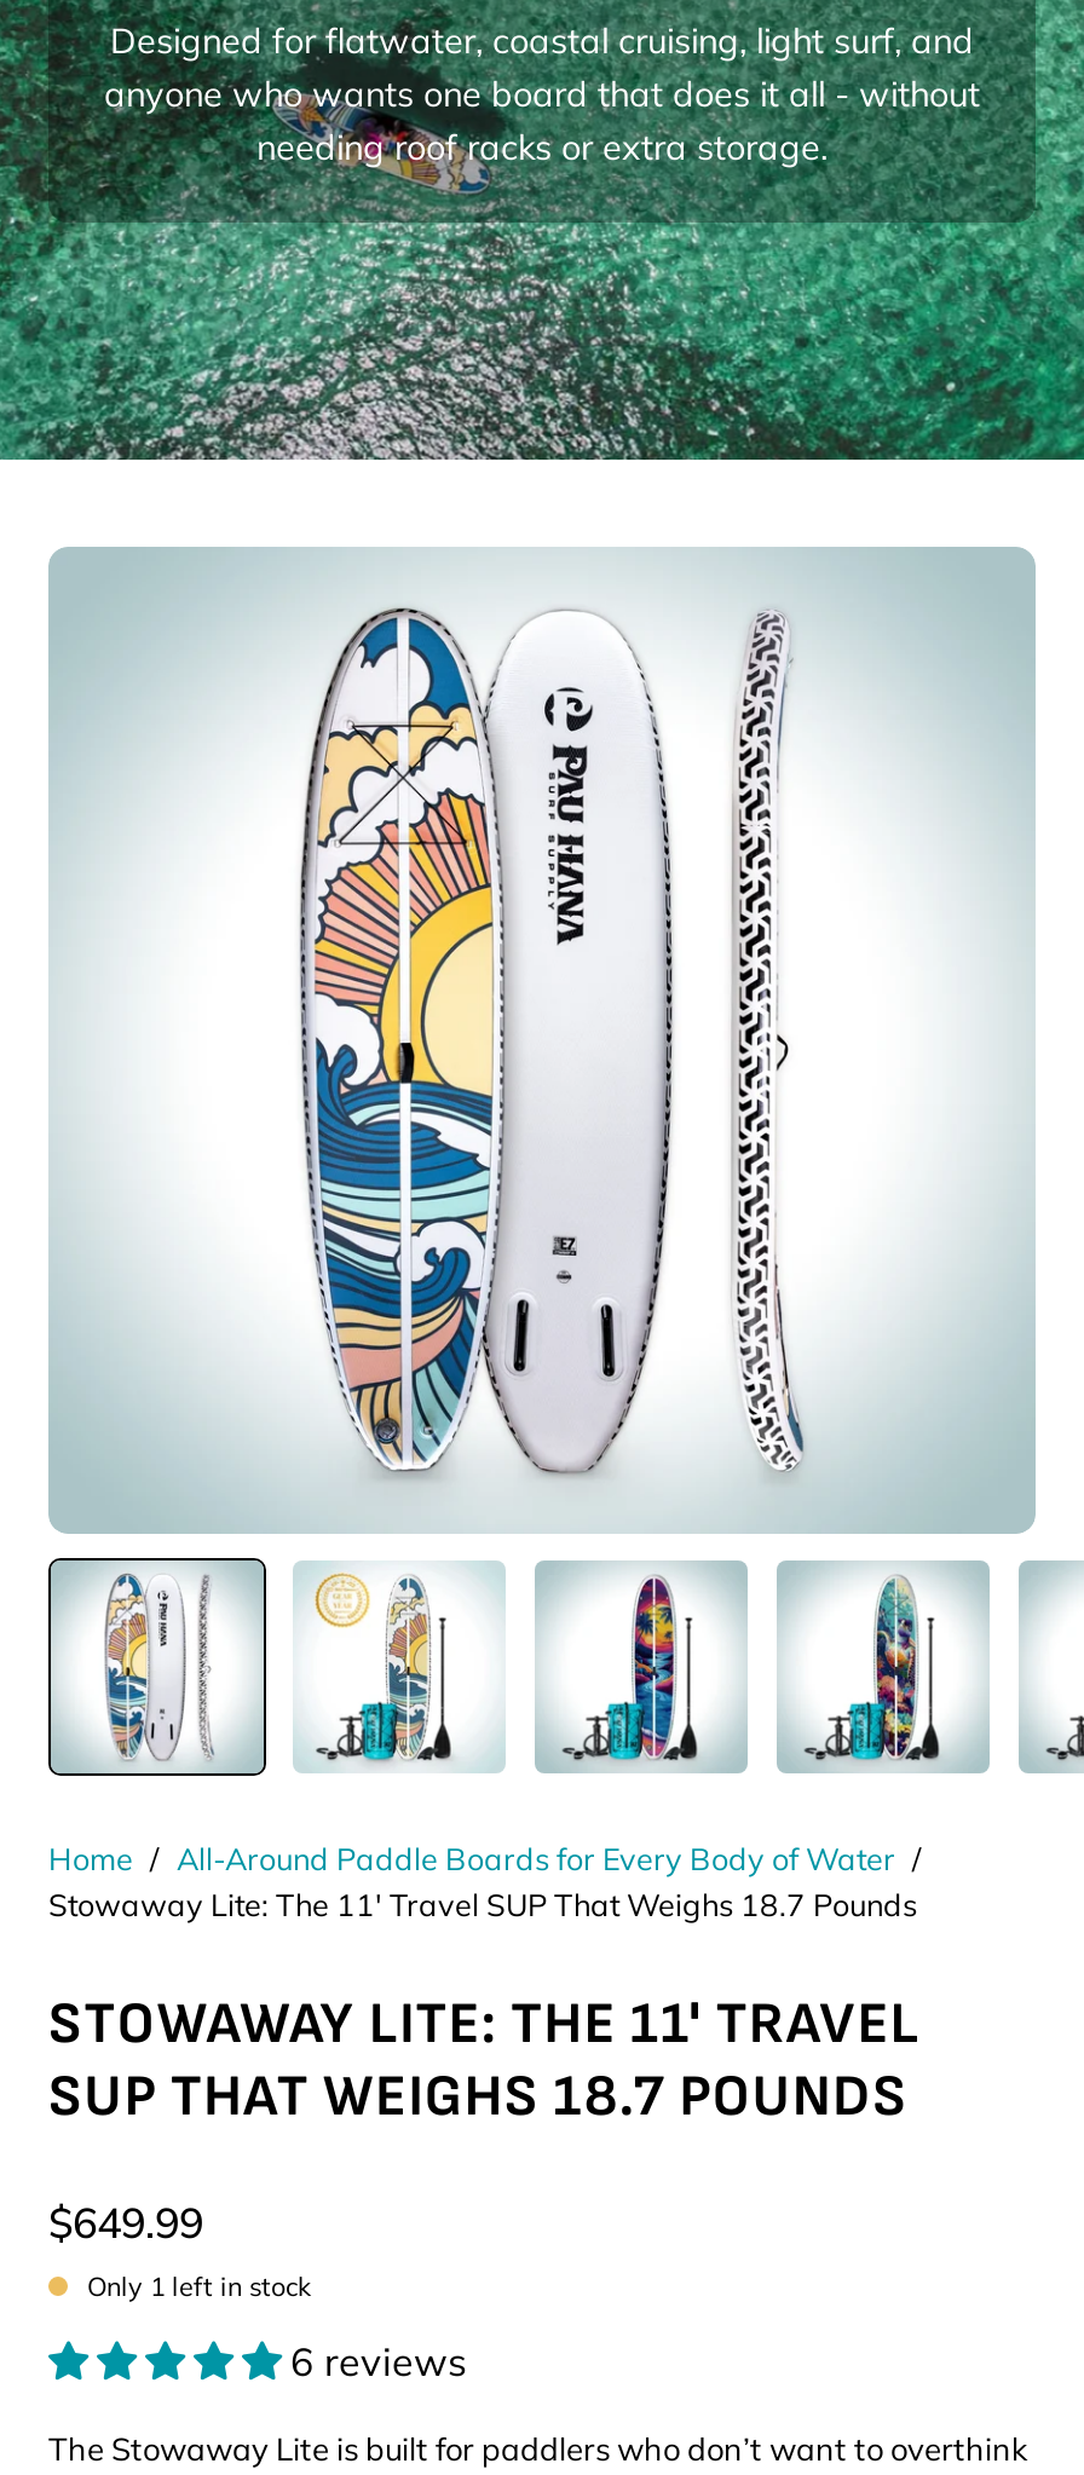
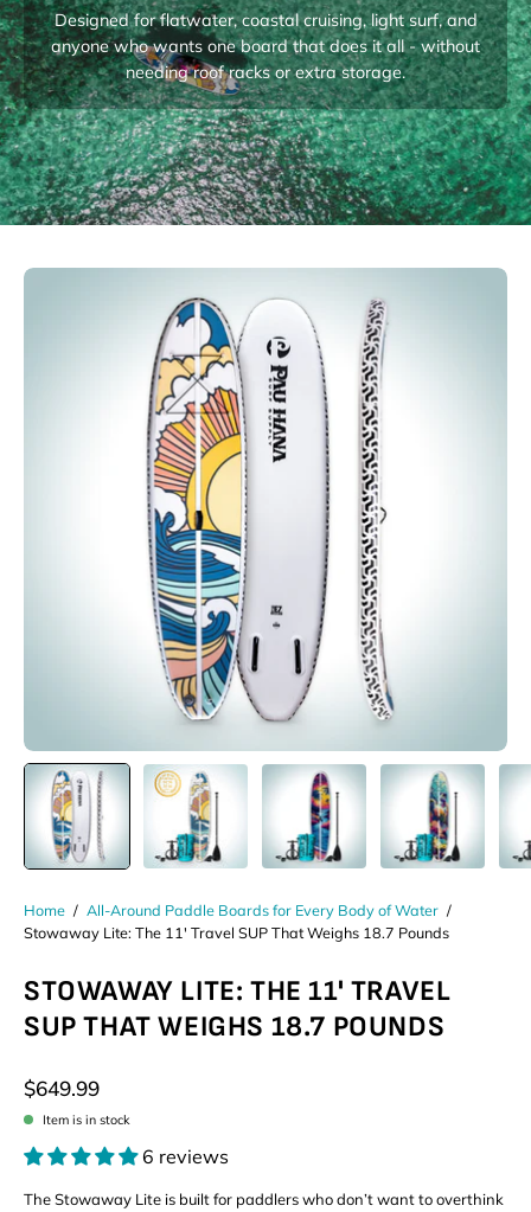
- Only 1 left in stock
+ Item is in stock
